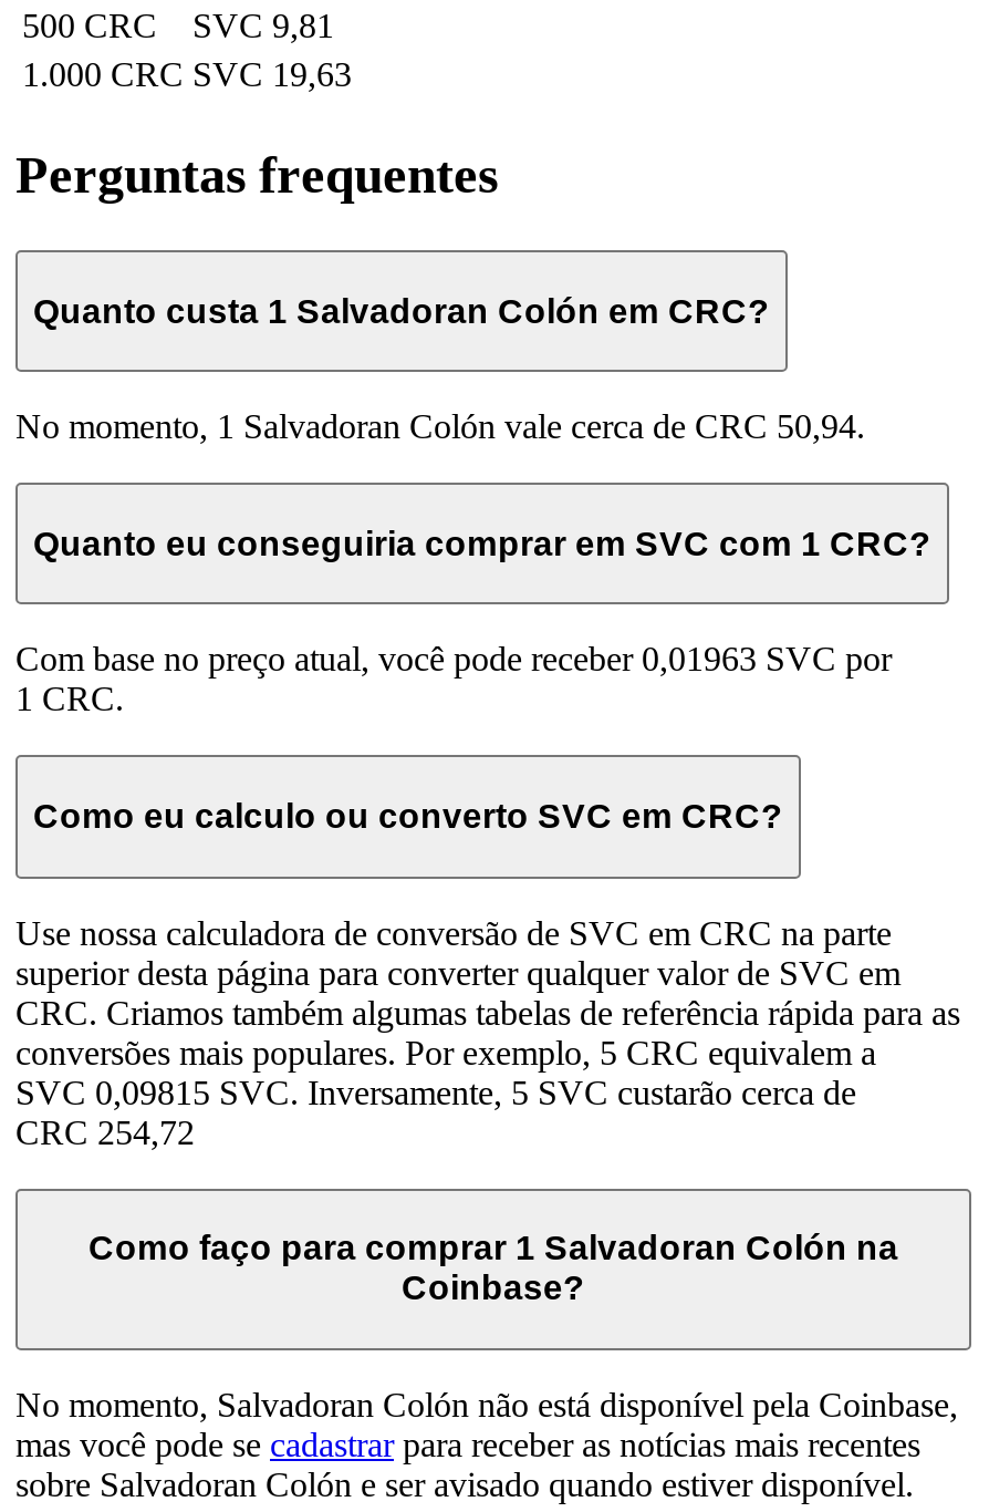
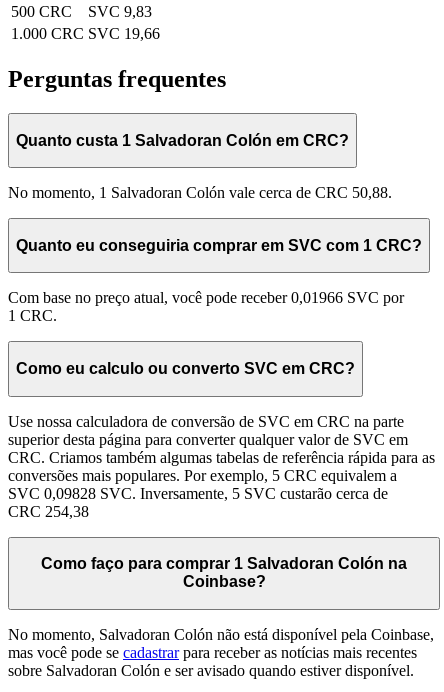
- 500 CRC SVC 9,81
+ 500 CRC SVC 9,83

- 1.000 CRC SVC 19,63
+ 1.000 CRC SVC 19,66

- No momento, 1 Salvadoran Colón vale cerca de CRC 50,94.
+ No momento, 1 Salvadoran Colón vale cerca de CRC 50,88.

- Com base no preço atual, você pode receber 0,01963 SVC por
+ Com base no preço atual, você pode receber 0,01966 SVC por

- SVC 0,09815 SVC. Inversamente, 5 SVC custarão cerca de
+ SVC 0,09828 SVC. Inversamente, 5 SVC custarão cerca de

- CRC 254,72
+ CRC 254,38
